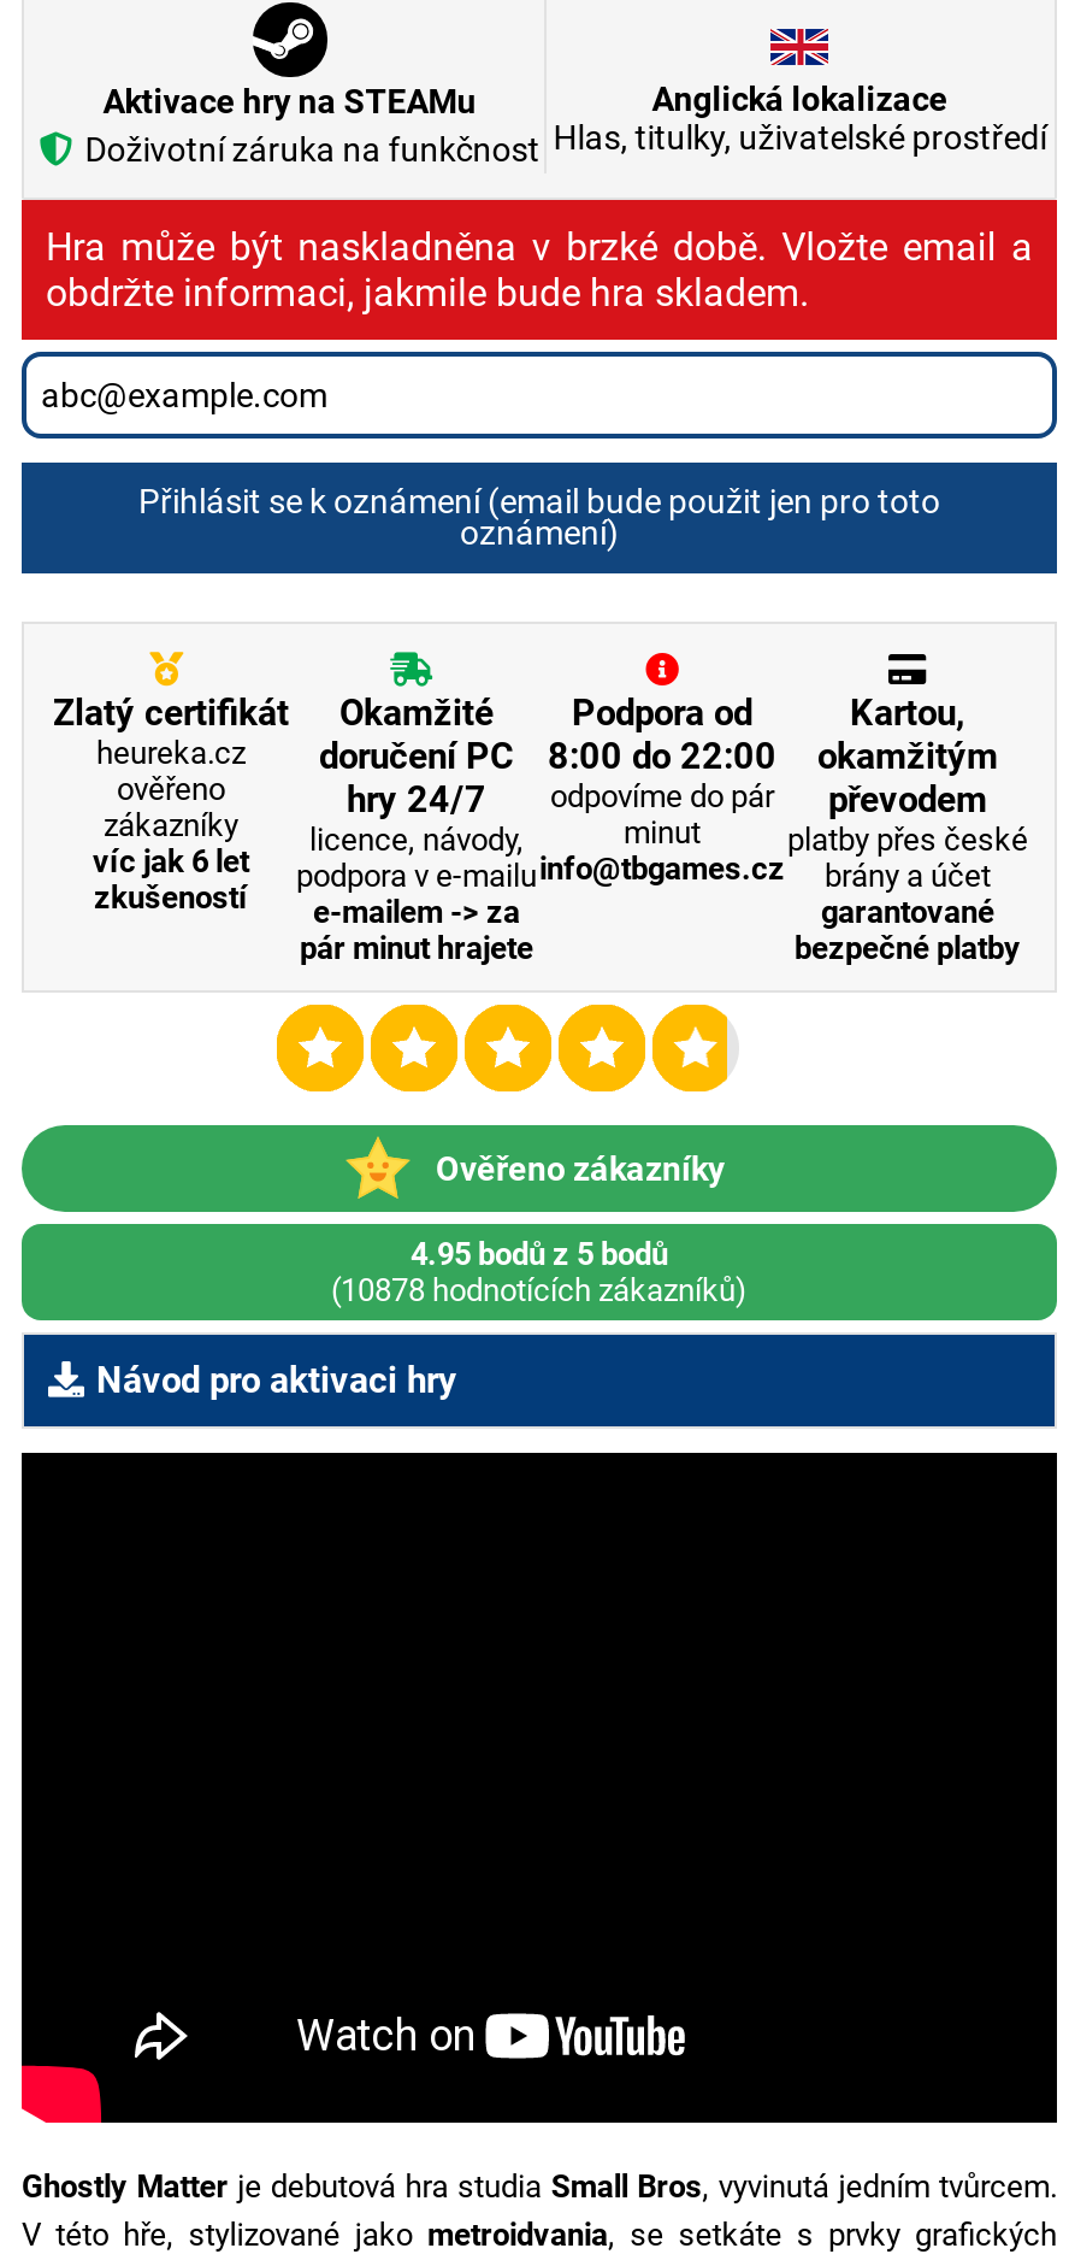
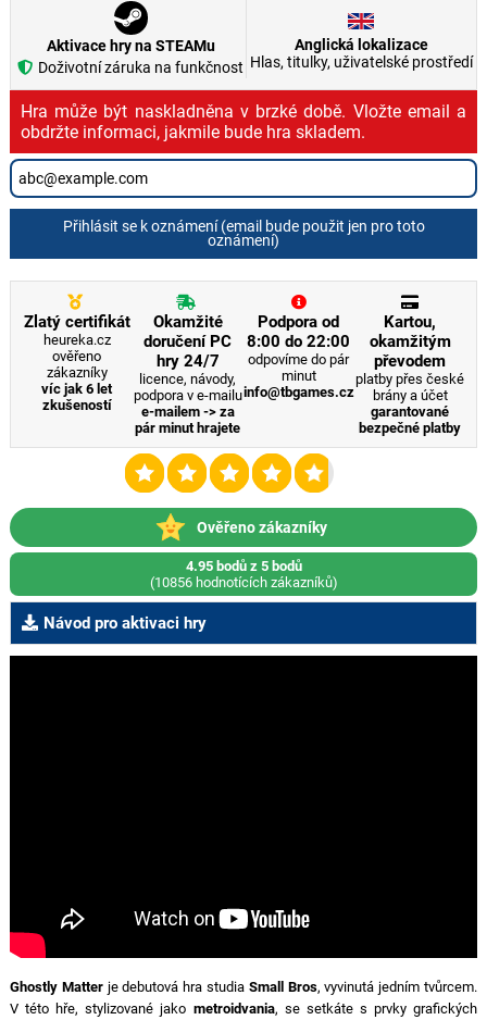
- (10878 hodnotících zákazníků)
+ (10856 hodnotících zákazníků)
